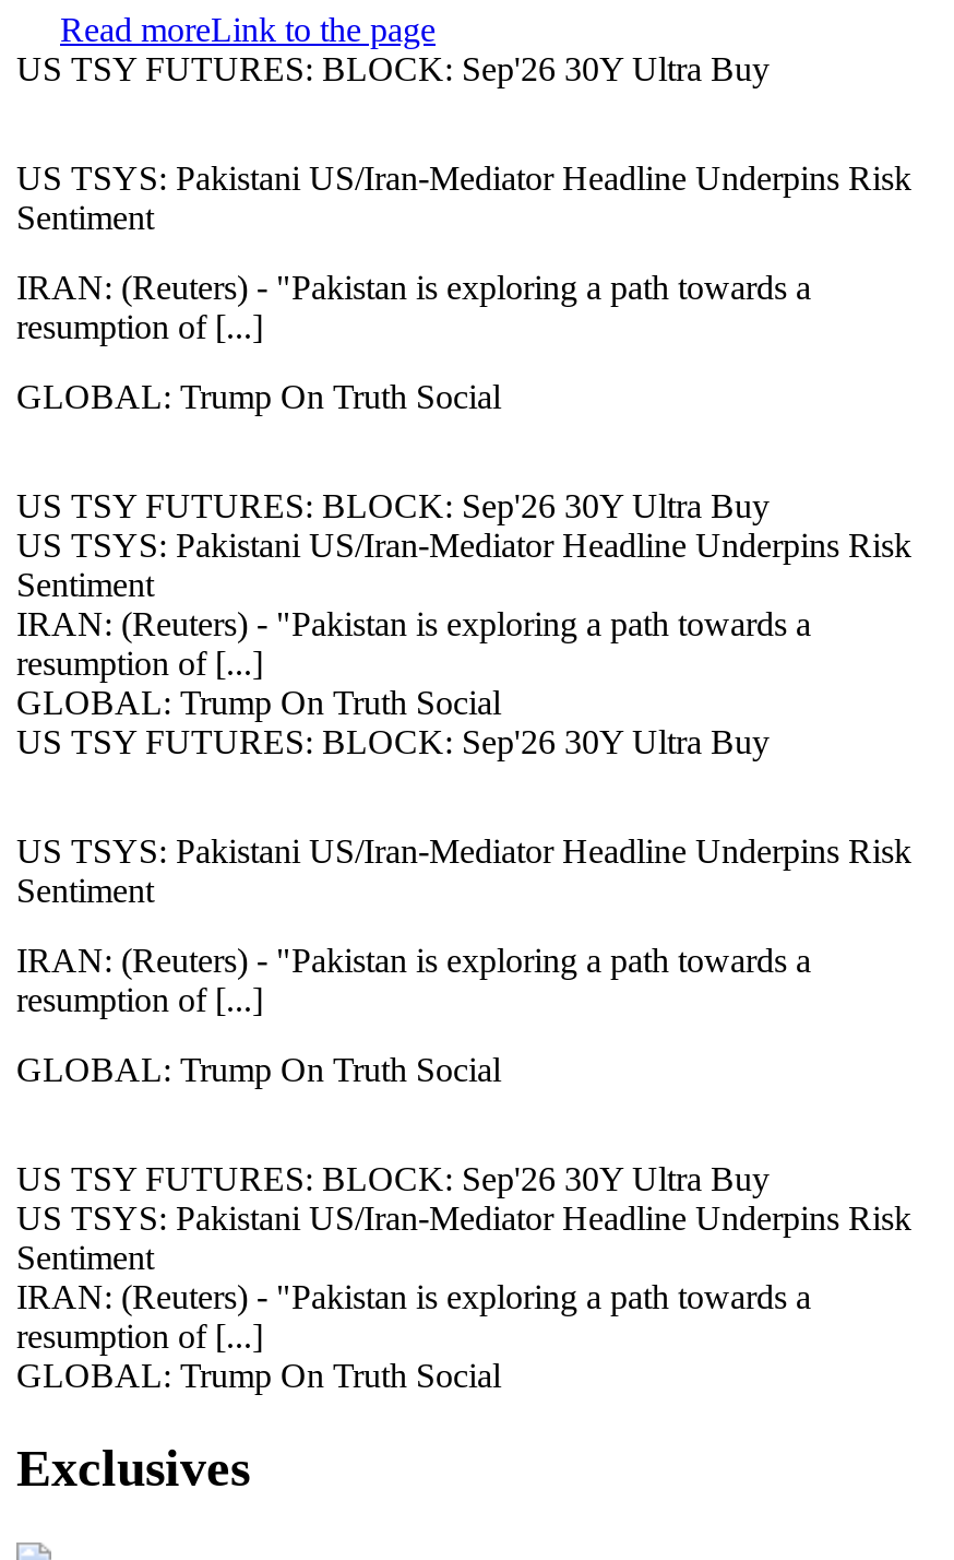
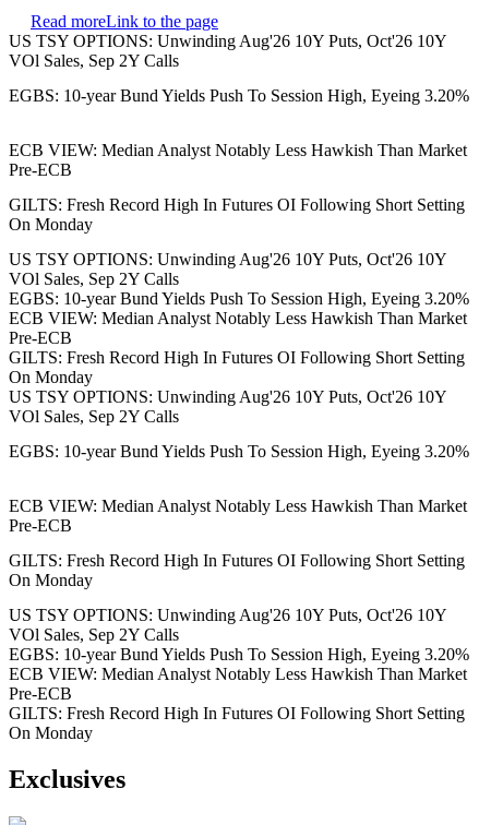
- US TSY FUTURES: BLOCK: Sep'26 30Y Ultra Buy
+ US TSY OPTIONS: Unwinding Aug'26 10Y Puts, Oct'26 10Y
+ VOl Sales, Sep 2Y Calls

- US TSYS: Pakistani US/Iran-Mediator Headline Underpins Risk
- Sentiment
+ EGBS: 10-year Bund Yields Push To Session High, Eyeing 3.20%

- IRAN: (Reuters) - "Pakistan is exploring a path towards a
- resumption of [...]
+ ECB VIEW: Median Analyst Notably Less Hawkish Than Market
+ Pre-ECB

- GLOBAL: Trump On Truth Social
+ GILTS: Fresh Record High In Futures OI Following Short Setting
+ On Monday

- US TSY FUTURES: BLOCK: Sep'26 30Y Ultra Buy
- US TSYS: Pakistani US/Iran-Mediator Headline Underpins Risk
- Sentiment
- IRAN: (Reuters) - "Pakistan is exploring a path towards a
- resumption of [...]
- GLOBAL: Trump On Truth Social
- US TSY FUTURES: BLOCK: Sep'26 30Y Ultra Buy
+ US TSY OPTIONS: Unwinding Aug'26 10Y Puts, Oct'26 10Y
+ VOl Sales, Sep 2Y Calls
+ EGBS: 10-year Bund Yields Push To Session High, Eyeing 3.20%
+ ECB VIEW: Median Analyst Notably Less Hawkish Than Market
+ Pre-ECB
+ GILTS: Fresh Record High In Futures OI Following Short Setting
+ On Monday
+ US TSY OPTIONS: Unwinding Aug'26 10Y Puts, Oct'26 10Y
+ VOl Sales, Sep 2Y Calls

- US TSYS: Pakistani US/Iran-Mediator Headline Underpins Risk
- Sentiment
+ EGBS: 10-year Bund Yields Push To Session High, Eyeing 3.20%

- IRAN: (Reuters) - "Pakistan is exploring a path towards a
- resumption of [...]
+ ECB VIEW: Median Analyst Notably Less Hawkish Than Market
+ Pre-ECB

- GLOBAL: Trump On Truth Social
+ GILTS: Fresh Record High In Futures OI Following Short Setting
+ On Monday

- US TSY FUTURES: BLOCK: Sep'26 30Y Ultra Buy
- US TSYS: Pakistani US/Iran-Mediator Headline Underpins Risk
- Sentiment
- IRAN: (Reuters) - "Pakistan is exploring a path towards a
- resumption of [...]
- GLOBAL: Trump On Truth Social
+ US TSY OPTIONS: Unwinding Aug'26 10Y Puts, Oct'26 10Y
+ VOl Sales, Sep 2Y Calls
+ EGBS: 10-year Bund Yields Push To Session High, Eyeing 3.20%
+ ECB VIEW: Median Analyst Notably Less Hawkish Than Market
+ Pre-ECB
+ GILTS: Fresh Record High In Futures OI Following Short Setting
+ On Monday
